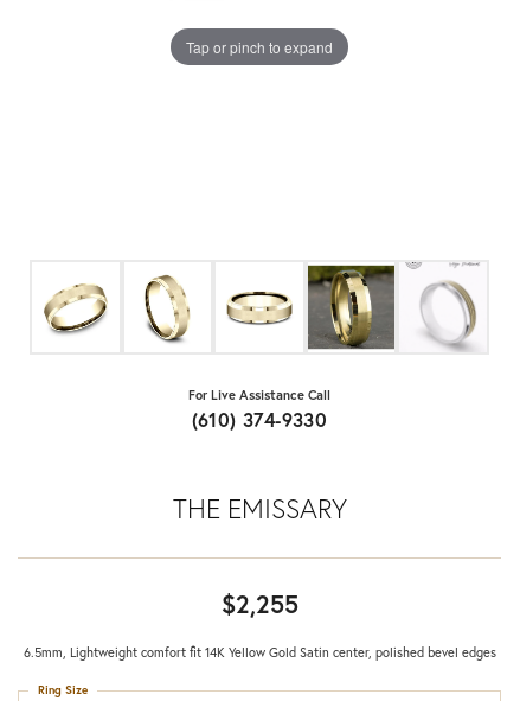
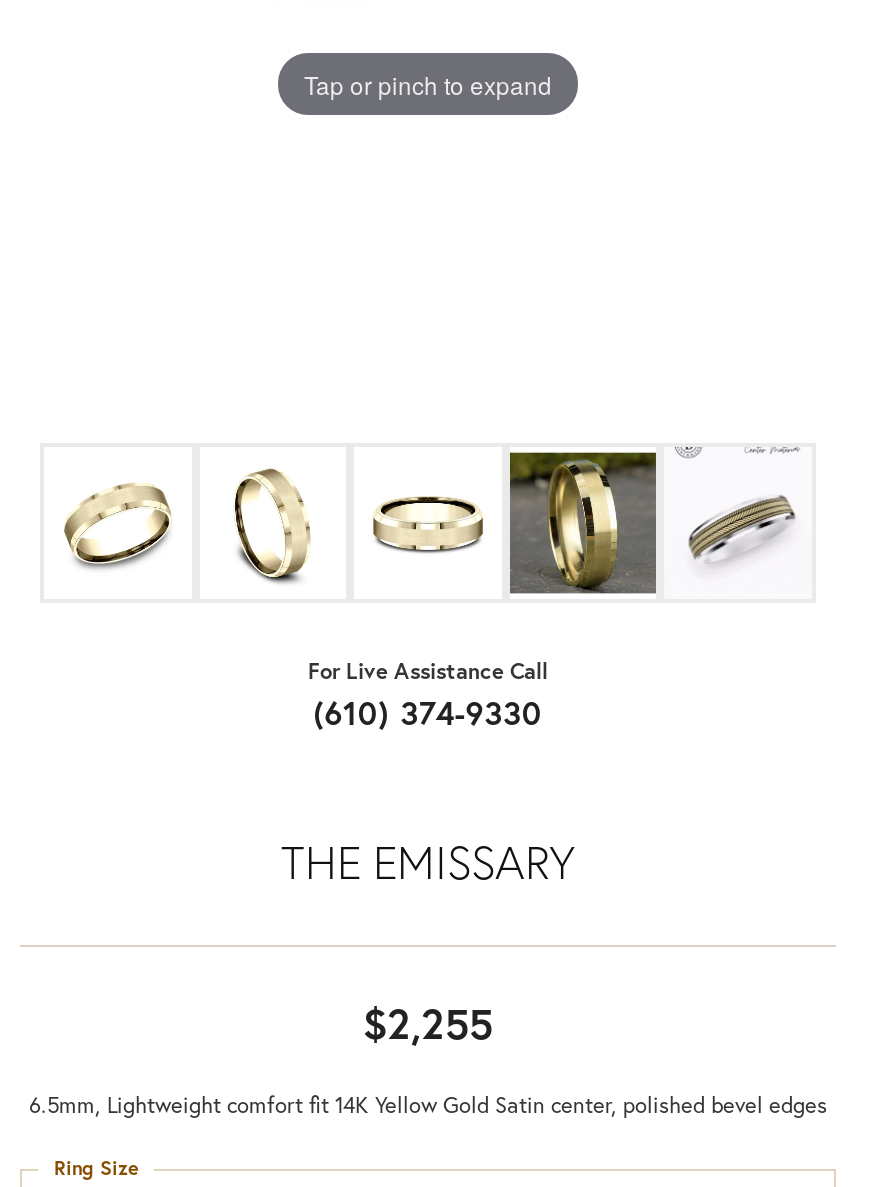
- [image]
+ [image]
